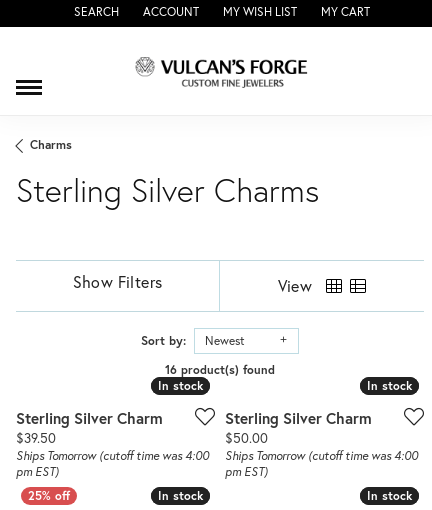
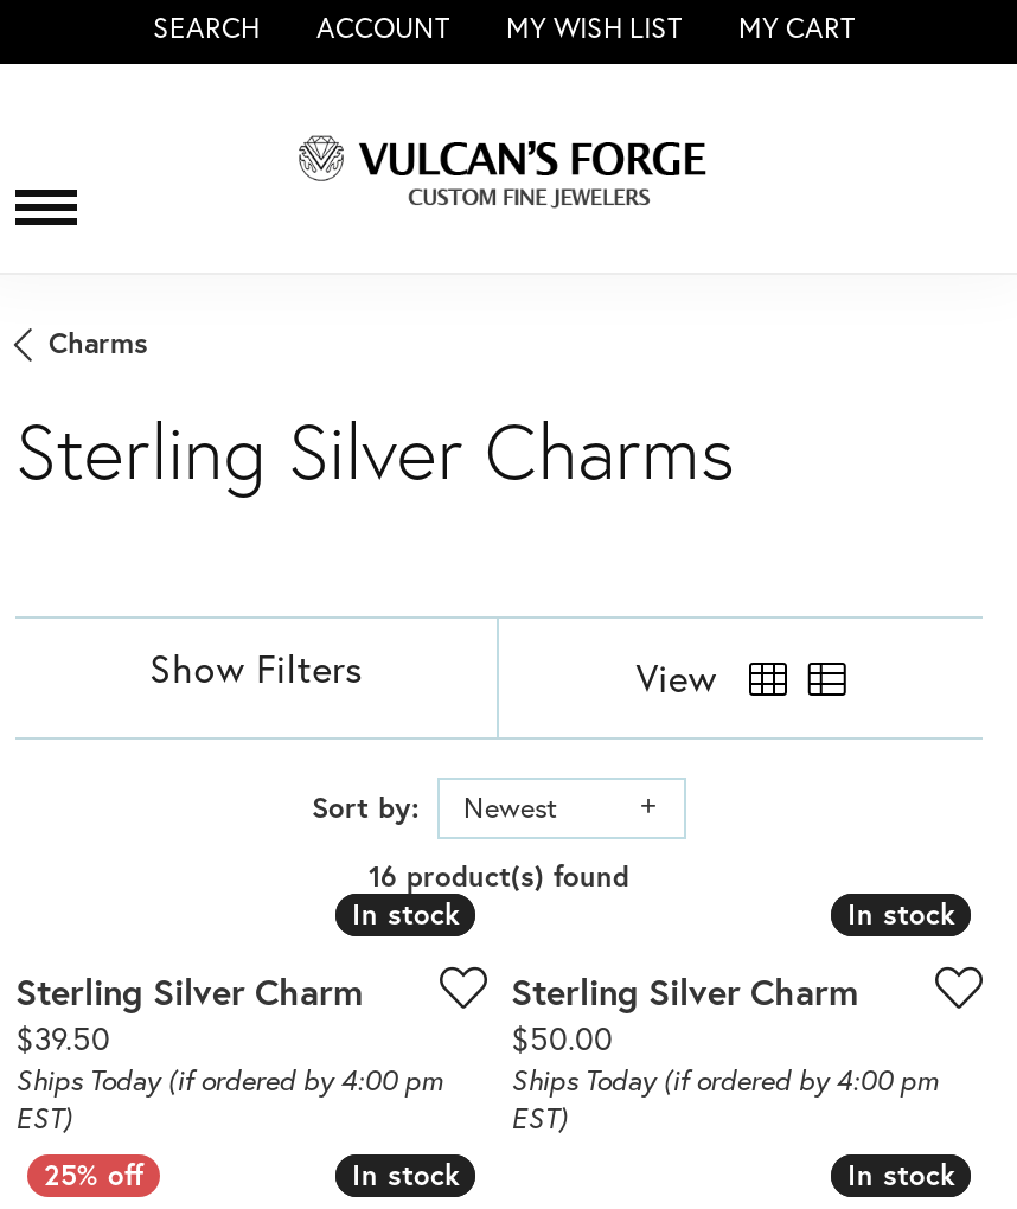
- Ships Tomorrow (cutoff time was 4:00
- pm EST)
+ Ships Today (if ordered by 4:00 pm
+ EST)

- Ships Tomorrow (cutoff time was 4:00
- pm EST)
+ Ships Today (if ordered by 4:00 pm
+ EST)
